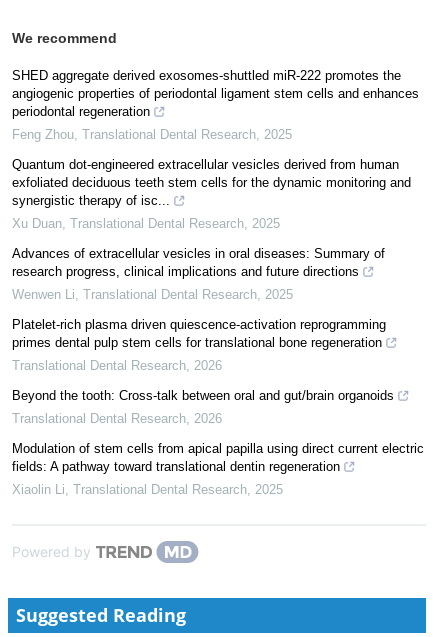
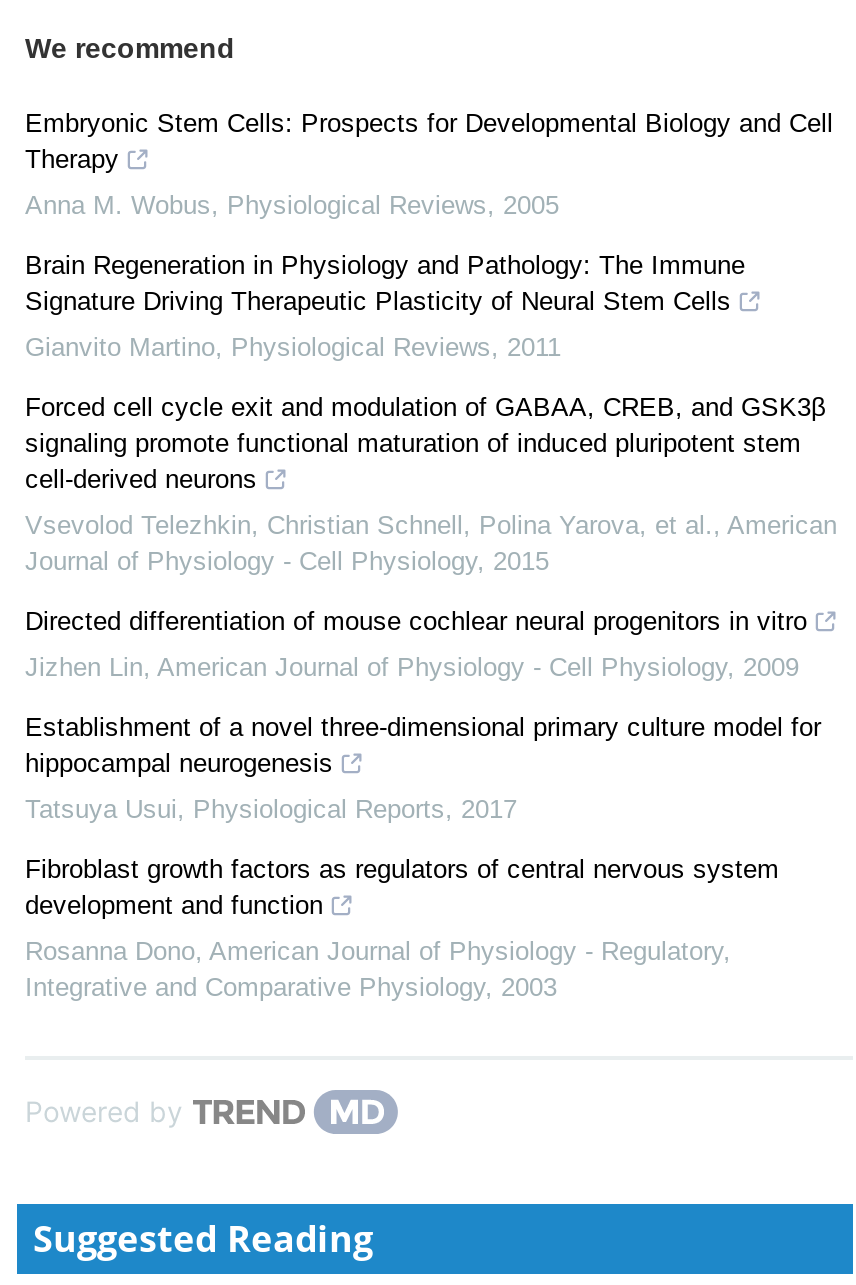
- SHED aggregate derived exosomes-shuttled miR-222 promotes the
- angiogenic properties of periodontal ligament stem cells and enhances
- periodontal regeneration
+ Embryonic Stem Cells: Prospects for Developmental Biology and Cell
+ Therapy

- Feng Zhou, Translational Dental Research, 2025
+ Anna M. Wobus, Physiological Reviews, 2005

- Quantum dot-engineered extracellular vesicles derived from human
- exfoliated deciduous teeth stem cells for the dynamic monitoring and
- synergistic therapy of isc...
+ Brain Regeneration in Physiology and Pathology: The Immune
+ Signature Driving Therapeutic Plasticity of Neural Stem Cells

- Xu Duan, Translational Dental Research, 2025
+ Gianvito Martino, Physiological Reviews, 2011

- Advances of extracellular vesicles in oral diseases: Summary of
- research progress, clinical implications and future directions
+ Forced cell cycle exit and modulation of GABAA, CREB, and GSK3β
+ signaling promote functional maturation of induced pluripotent stem
+ cell-derived neurons

- Wenwen Li, Translational Dental Research, 2025
+ Vsevolod Telezhkin, Christian Schnell, Polina Yarova, et al., American
+ Journal of Physiology - Cell Physiology, 2015

- Platelet-rich plasma driven quiescence-activation reprogramming
- primes dental pulp stem cells for translational bone regeneration
+ Directed differentiation of mouse cochlear neural progenitors in vitro

- Translational Dental Research, 2026
+ Jizhen Lin, American Journal of Physiology - Cell Physiology, 2009

- Beyond the tooth: Cross-talk between oral and gut/brain organoids
+ Establishment of a novel three-dimensional primary culture model for
+ hippocampal neurogenesis

- Translational Dental Research, 2026
+ Tatsuya Usui, Physiological Reports, 2017

- Modulation of stem cells from apical papilla using direct current electric
- fields: A pathway toward translational dentin regeneration
+ Fibroblast growth factors as regulators of central nervous system
+ development and function

- Xiaolin Li, Translational Dental Research, 2025
+ Rosanna Dono, American Journal of Physiology - Regulatory,
+ Integrative and Comparative Physiology, 2003
